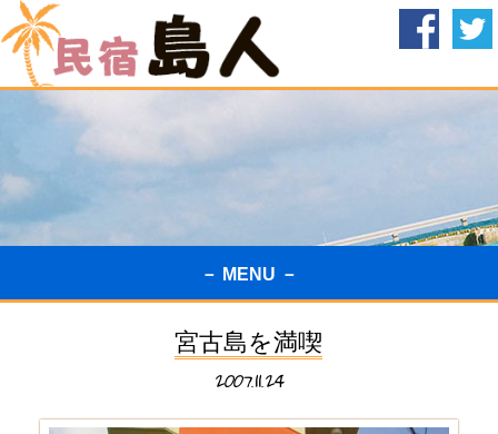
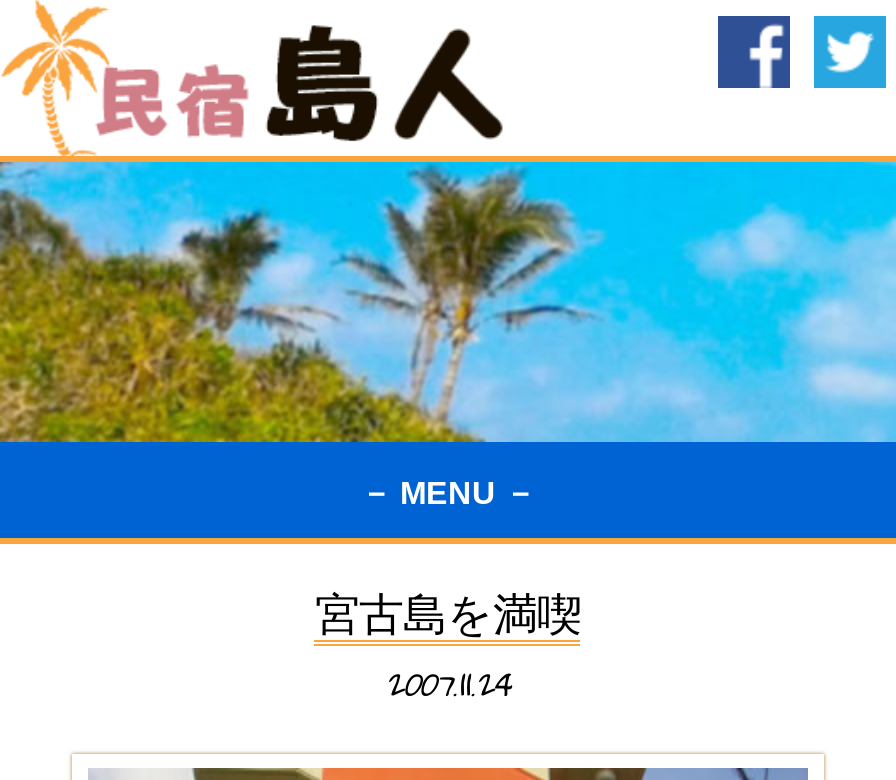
- [image]
+ [image]
